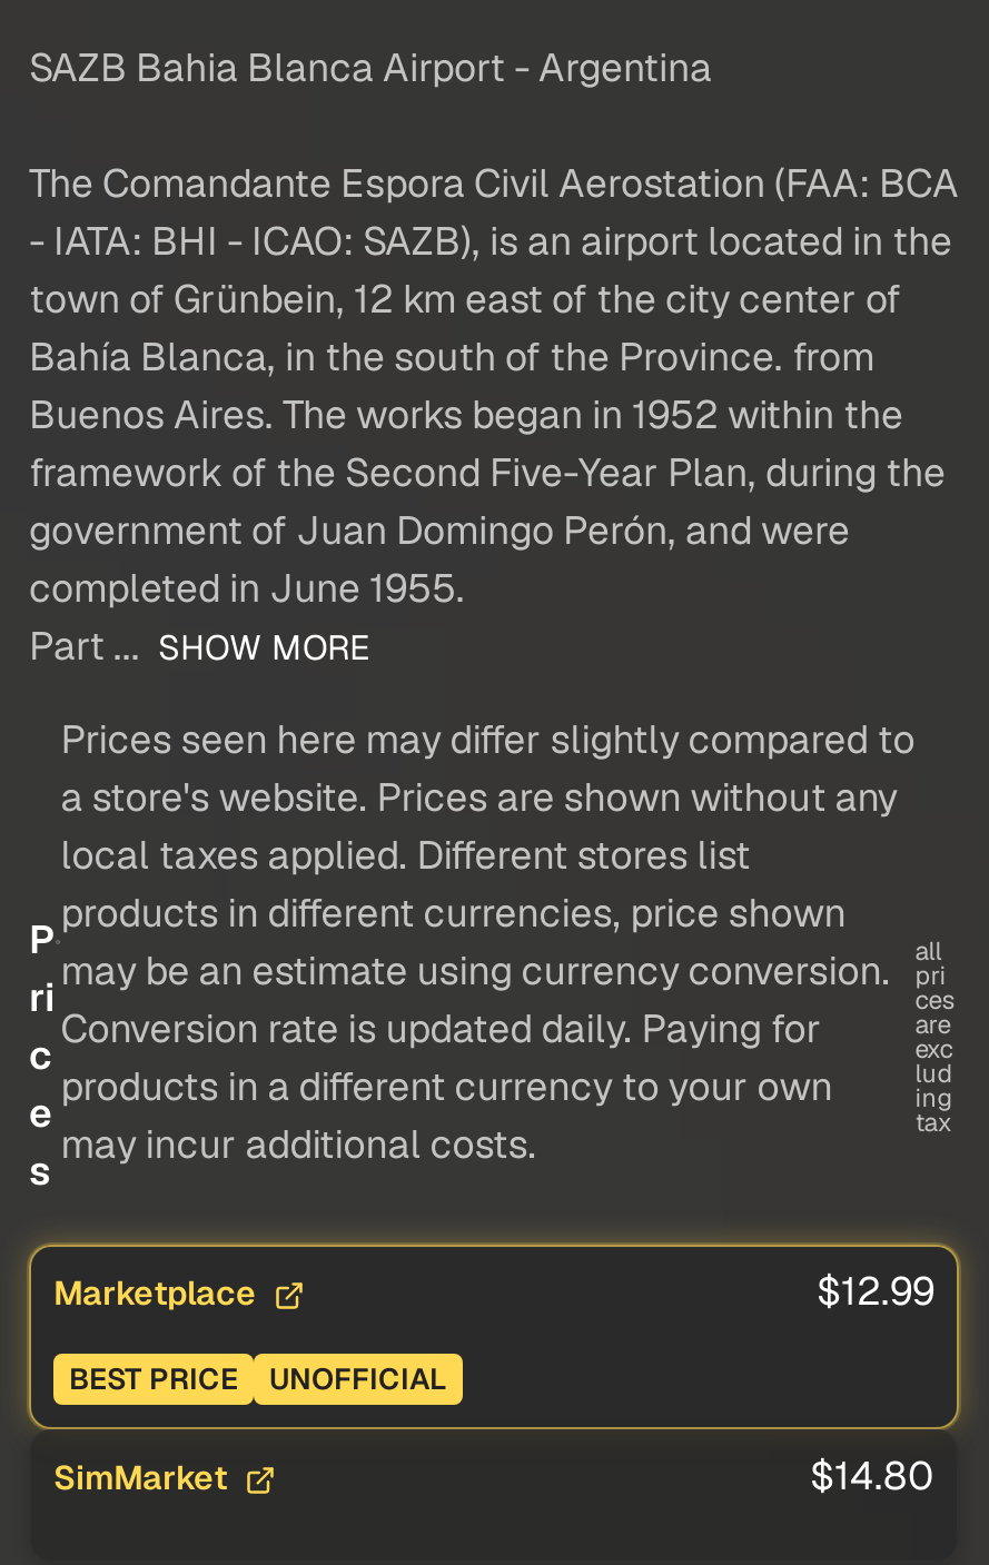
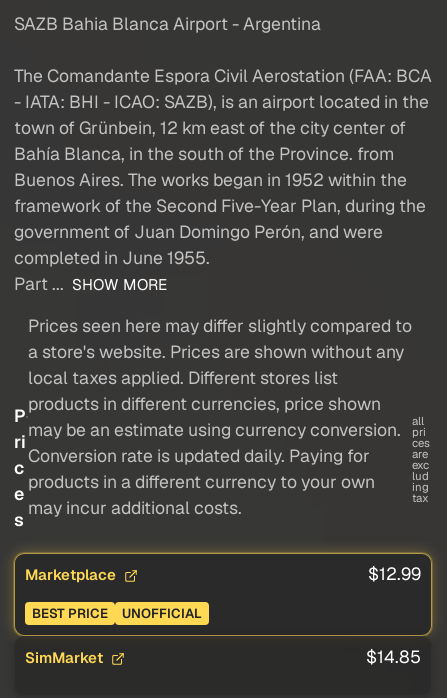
- $14.80
+ $14.85
